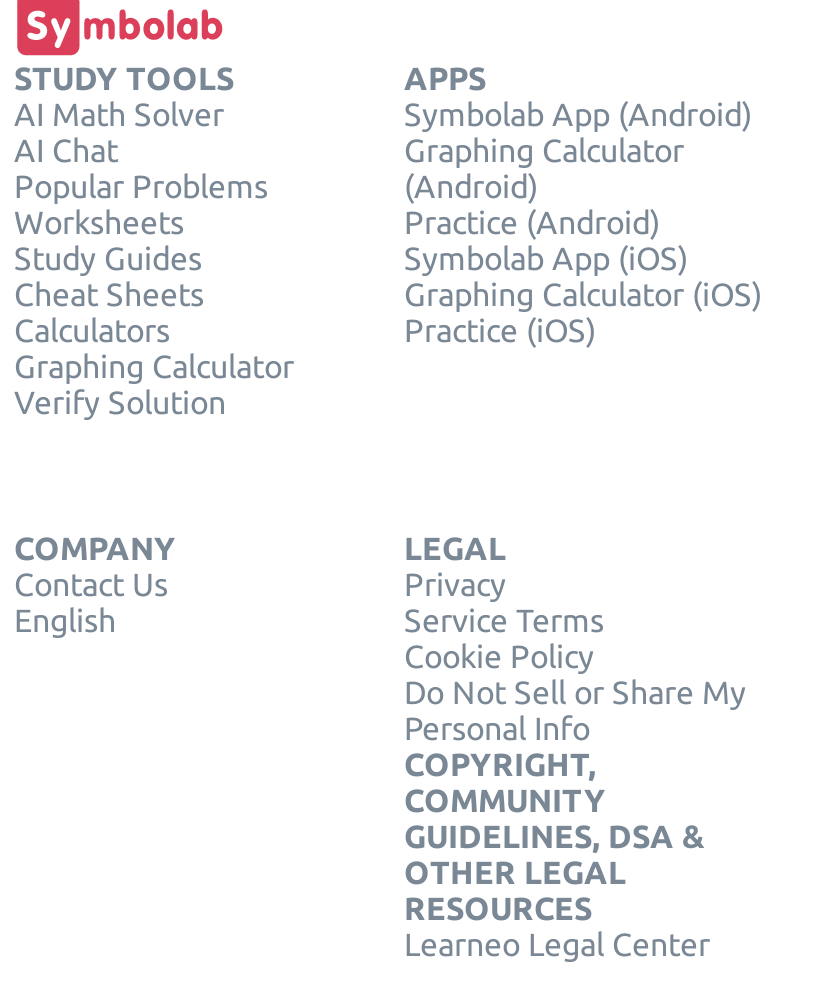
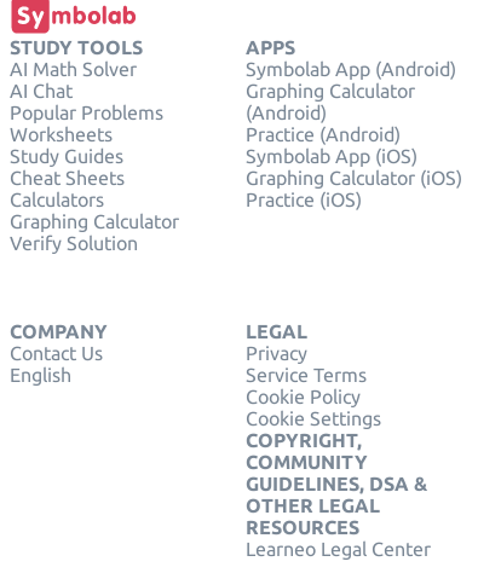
- Do Not Sell or Share My
- Personal Info
+ Cookie Settings
